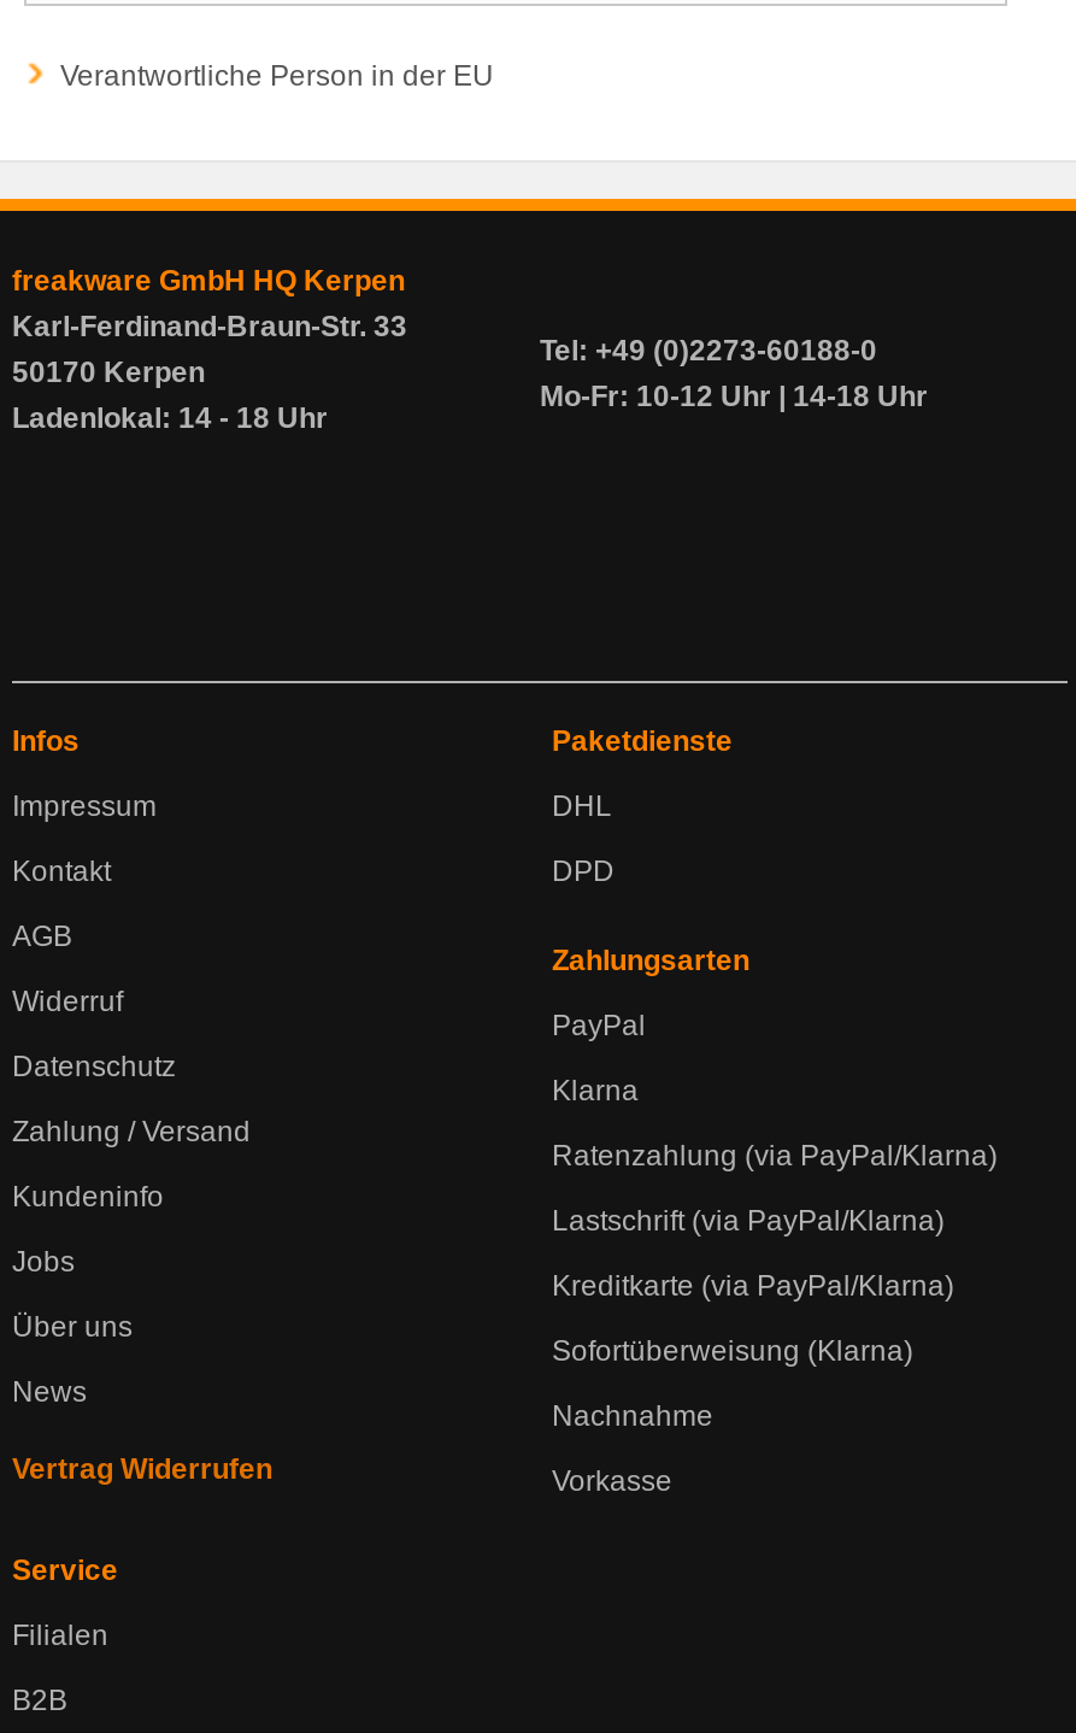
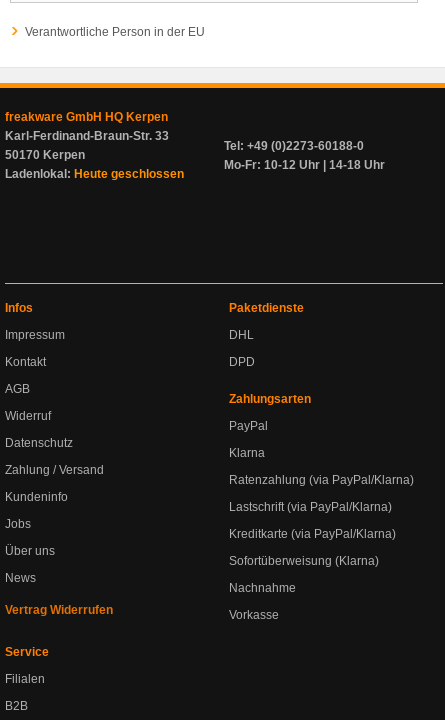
- Ladenlokal: 14 - 18 Uhr
+ Ladenlokal: Heute geschlossen
